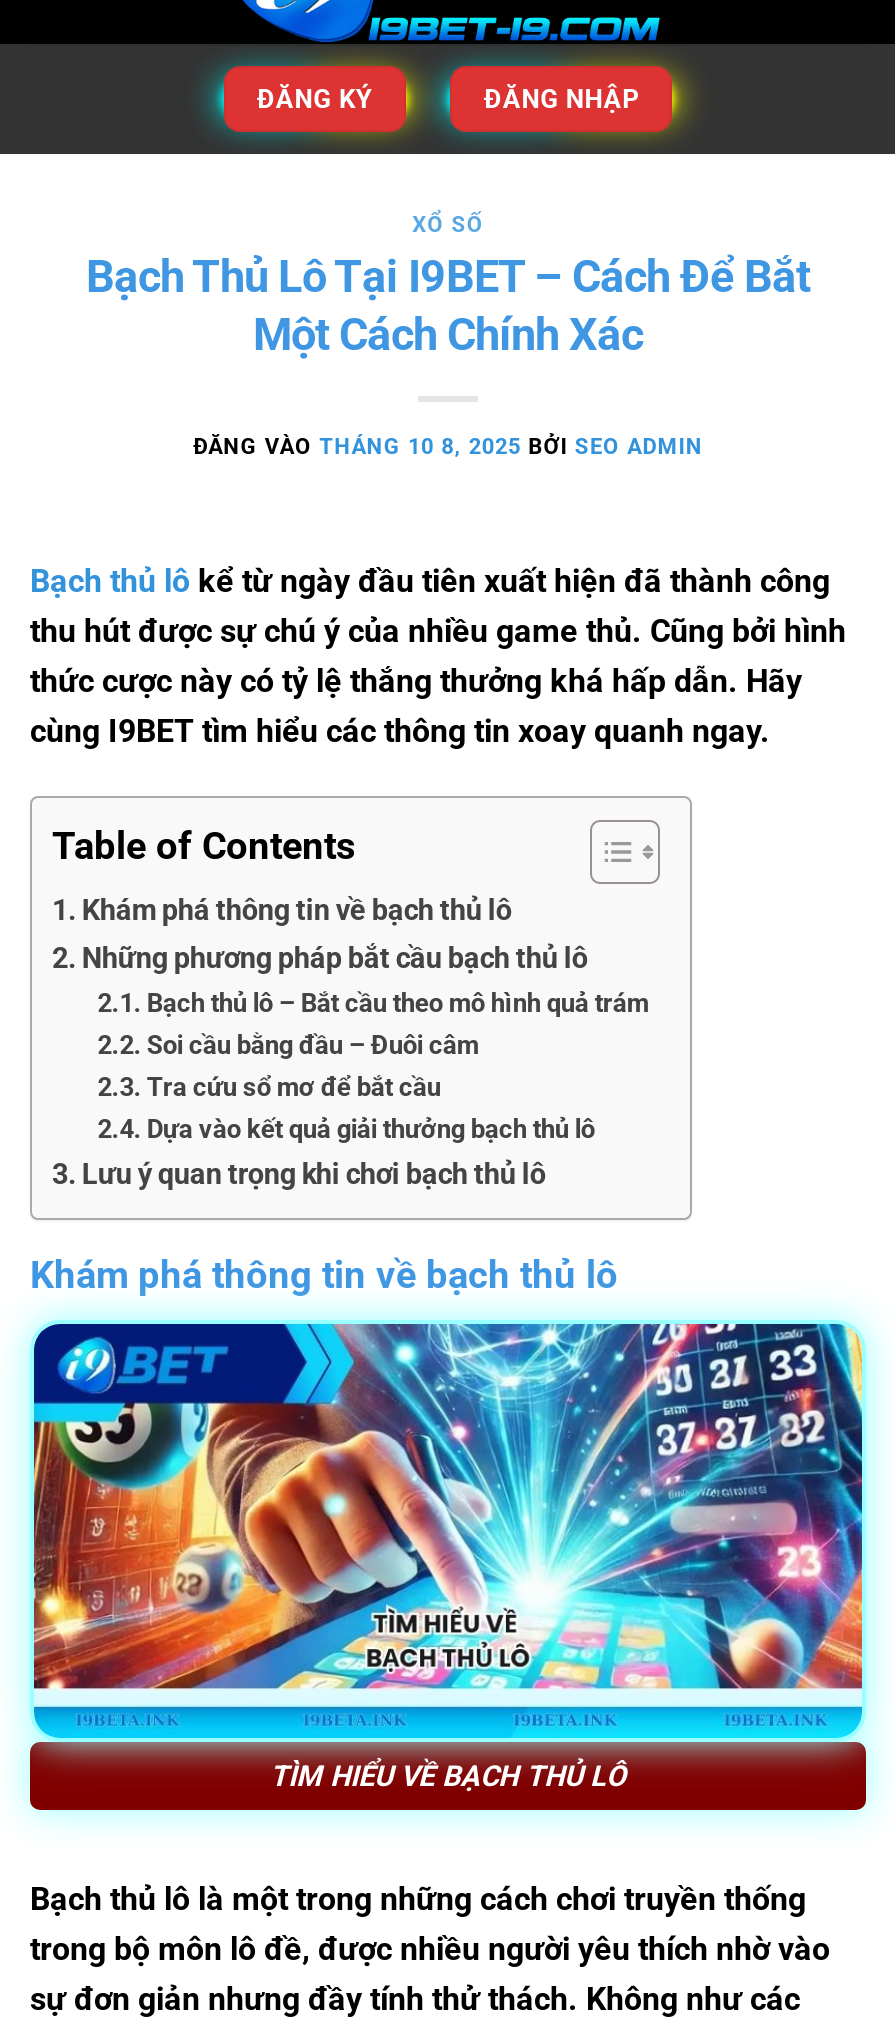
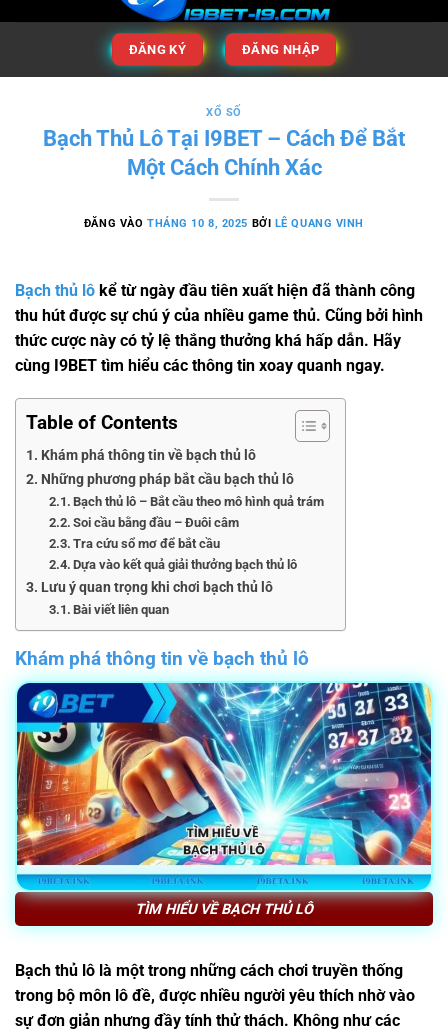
- ĐĂNG VÀO THÁNG 10 8, 2025 BỞI SEO ADMIN
+ ĐĂNG VÀO THÁNG 10 8, 2025 BỞI LÊ QUANG VINH

+ Bài viết liên quan
